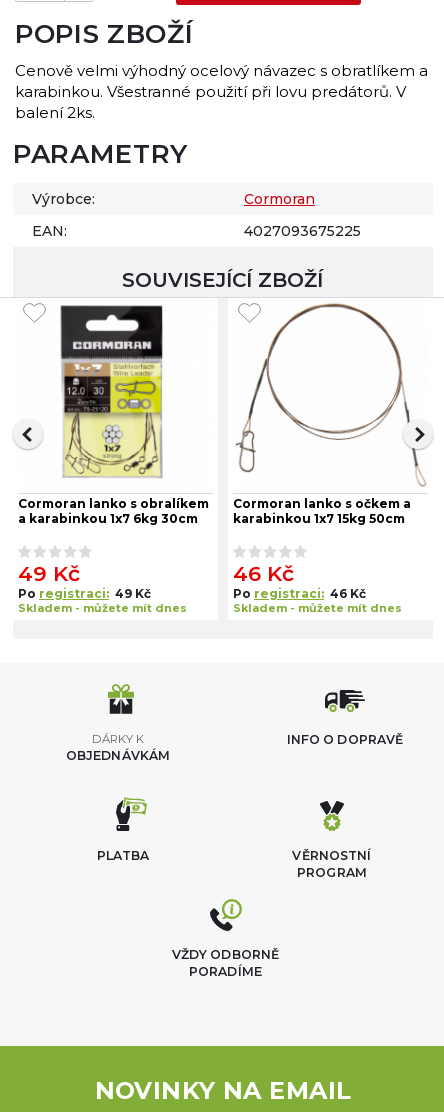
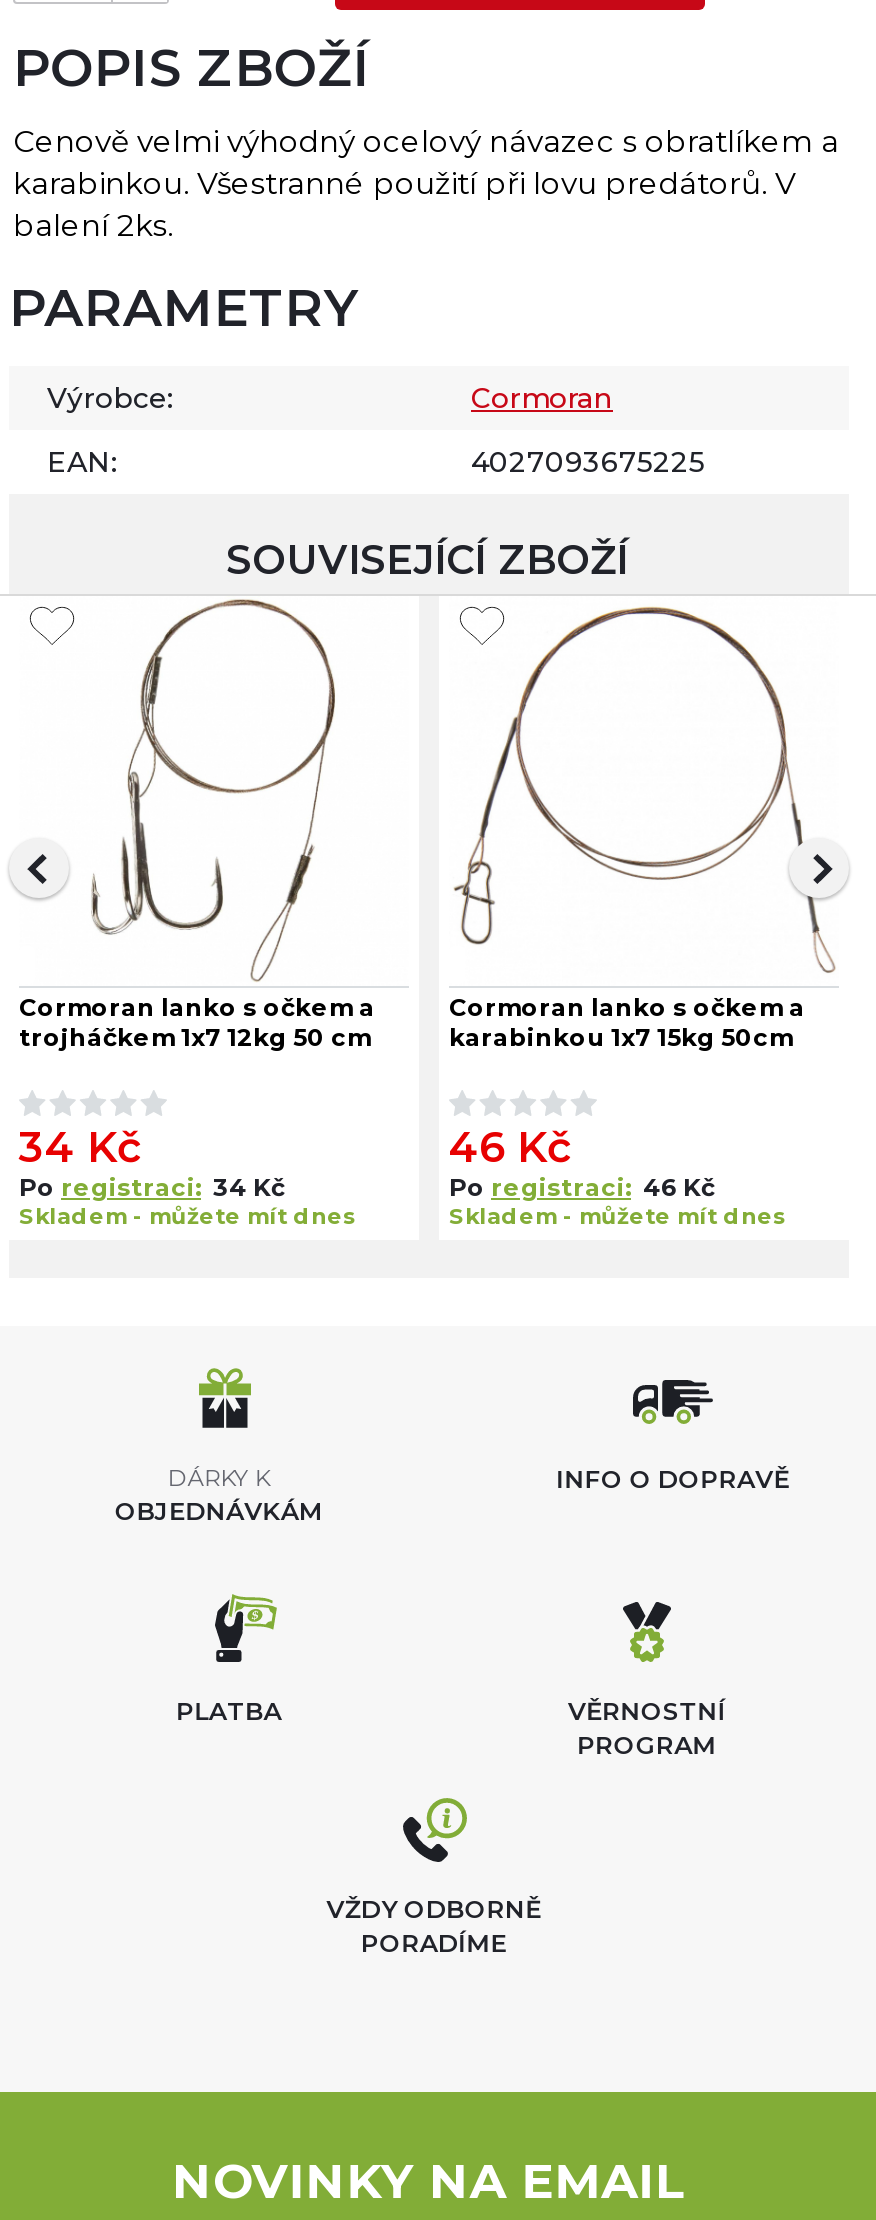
- [image]
- Cormoran lanko s obralíkem
- a karabinkou 1x7 6kg 30cm
+ [image]
+ Cormoran lanko s očkem a
+ trojháčkem 1x7 12kg 50 cm

- 49 Kč
- Po registraci: 49 Kč
+ 34 Kč
+ Po registraci: 34 Kč
